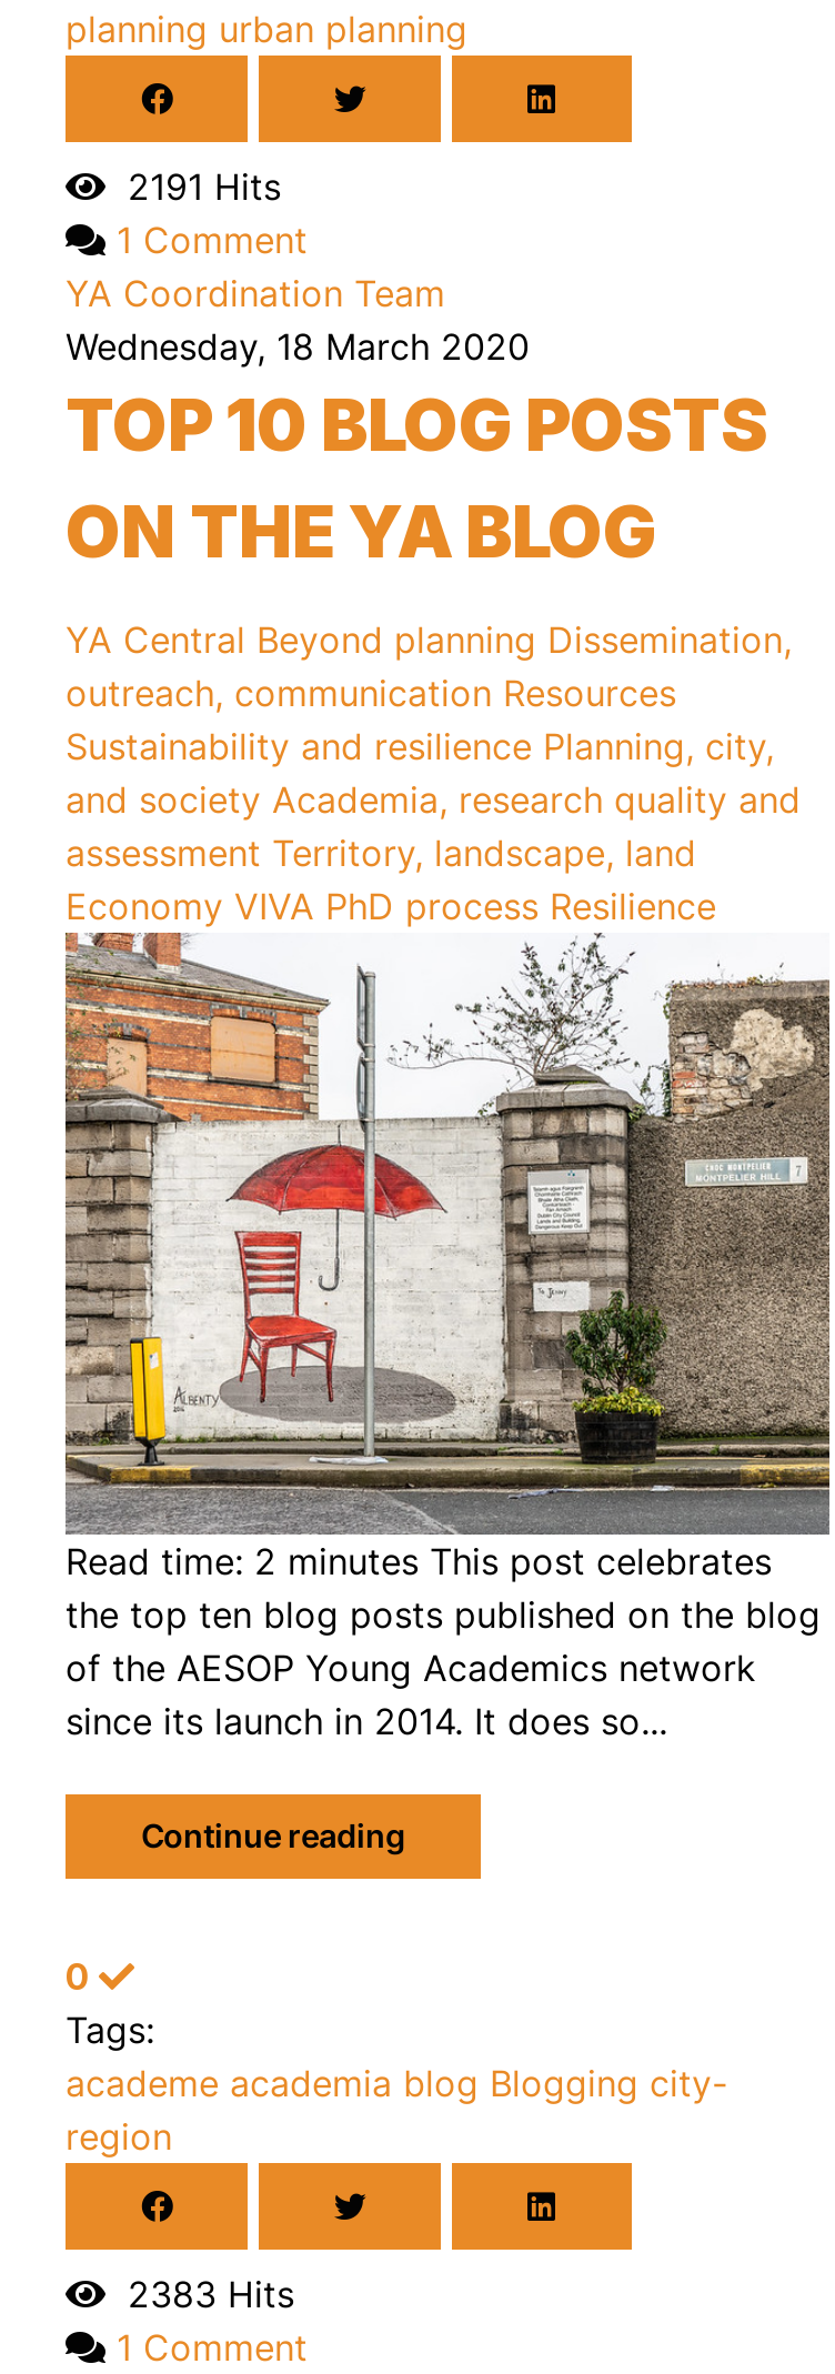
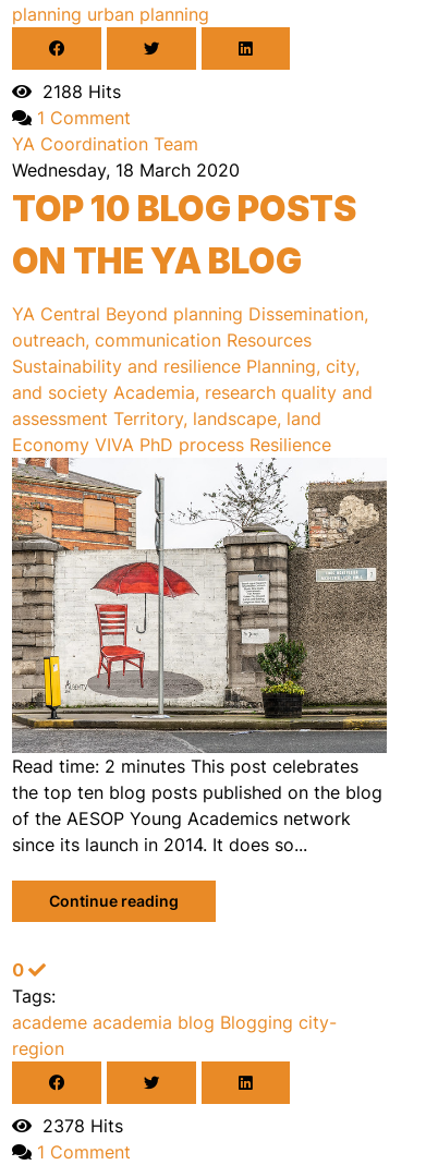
- 2191 Hits
+ 2188 Hits

- 2383 Hits
+ 2378 Hits
